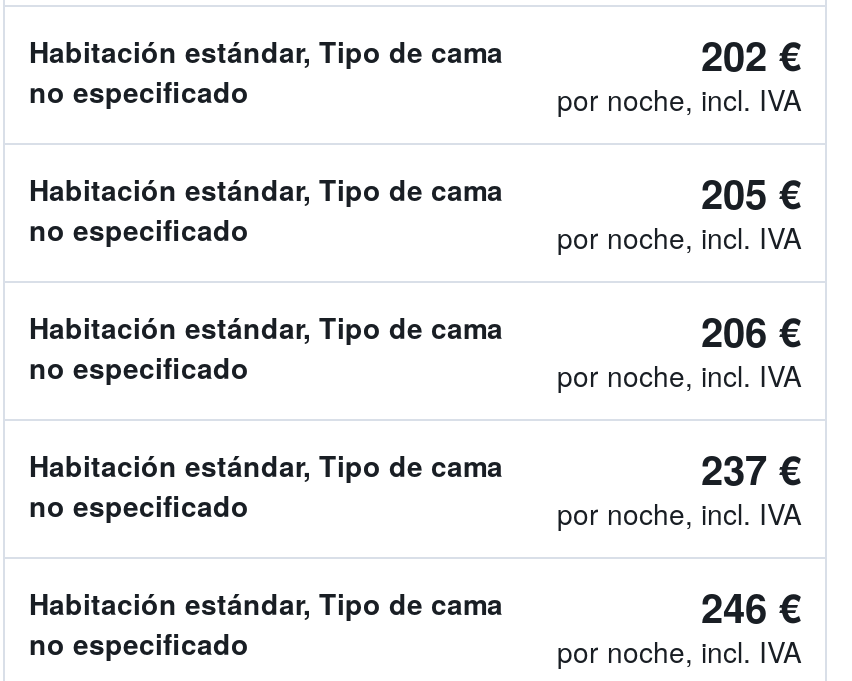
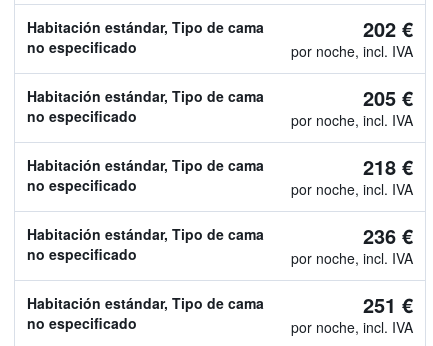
- 206 €
+ 218 €

- 237 €
+ 236 €

- 246 €
+ 251 €
